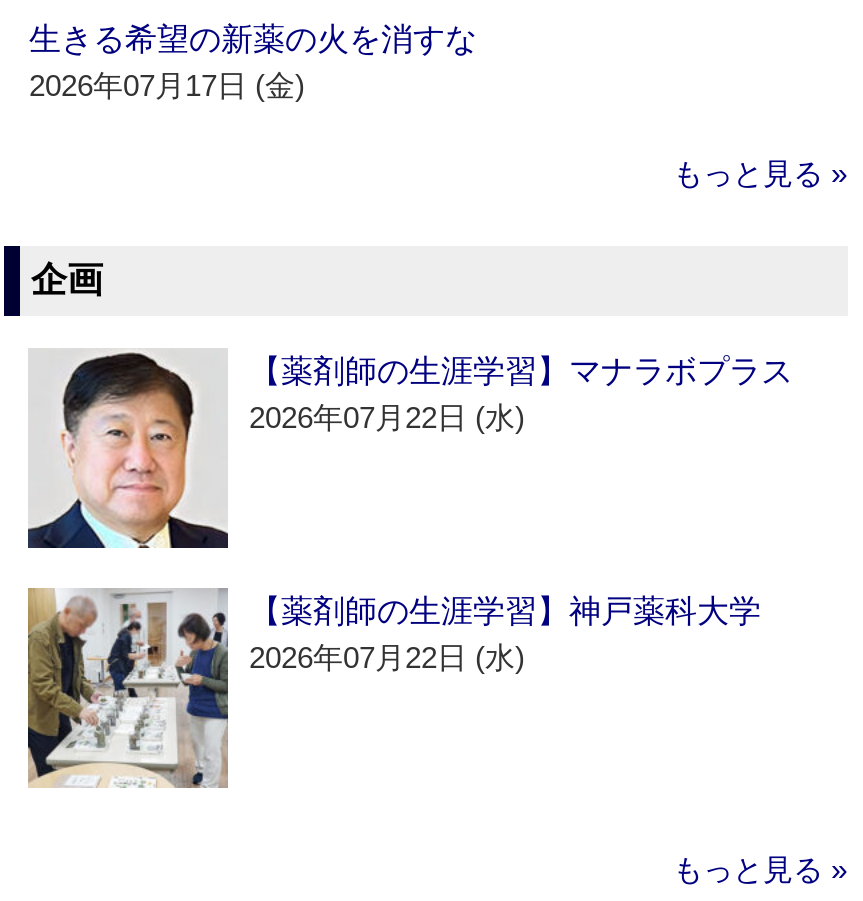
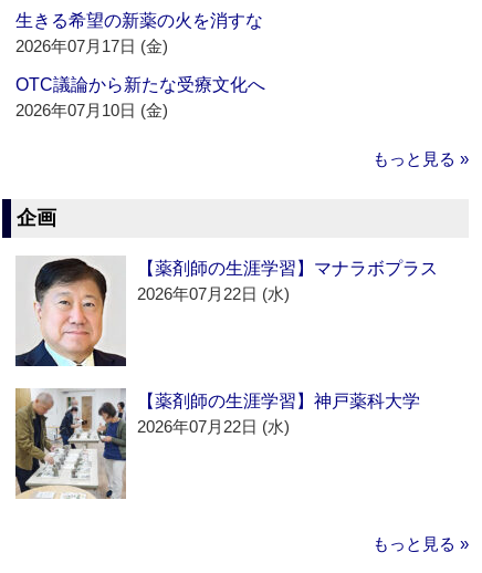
+ OTC議論から新たな受療文化へ
+ 2026年07月10日 (金)
